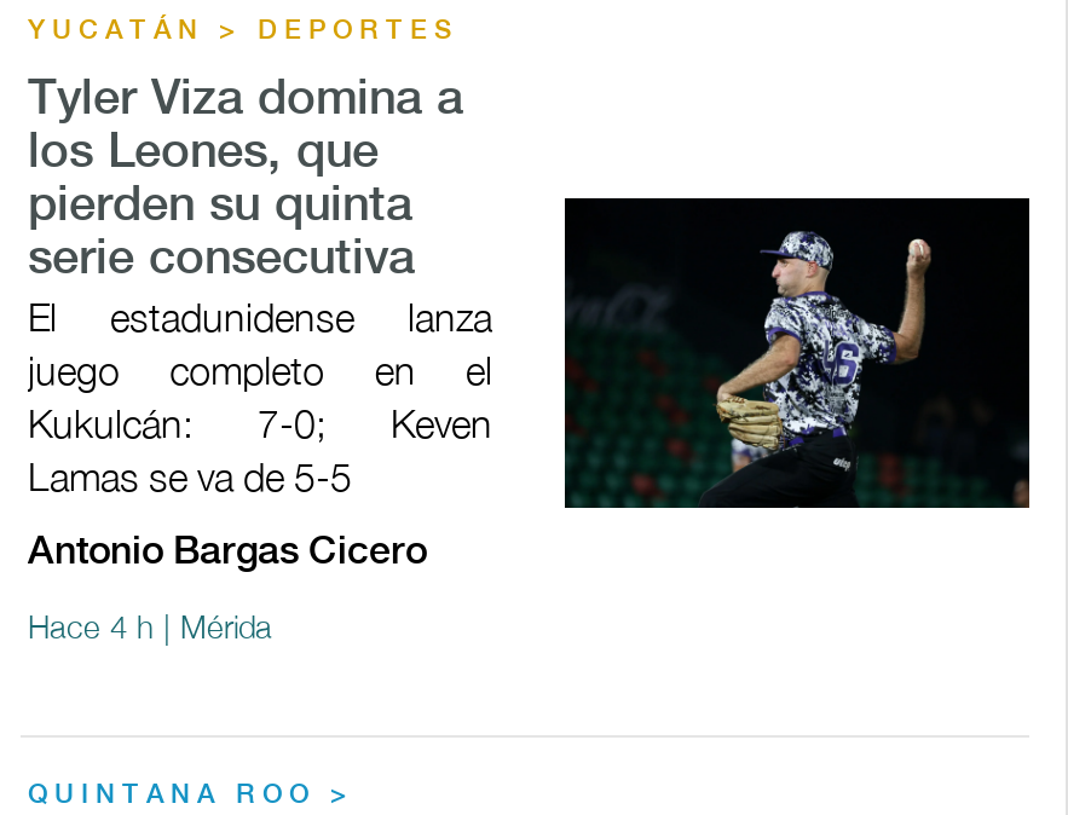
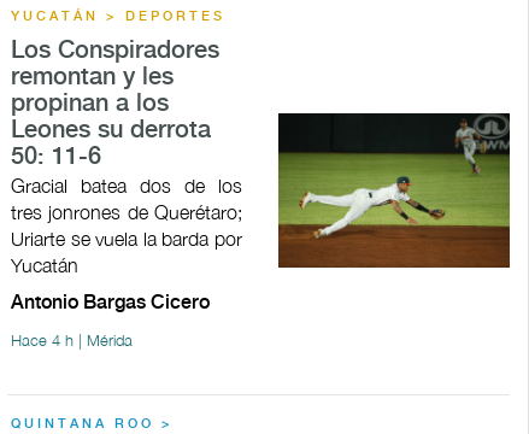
- [image]
- Tyler Viza domina a
- los Leones, que
- pierden su quinta
- serie consecutiva
- El estadunidense lanza
- juego completo en el
- Kukulcán: 7-0; Keven
- Lamas se va de 5-5
+ [image]
+ Los Conspiradores
+ remontan y les
+ propinan a los
+ Leones su derrota
+ 50: 11-6
+ Gracial batea dos de los
+ tres jonrones de Querétaro;
+ Uriarte se vuela la barda por
+ Yucatán
